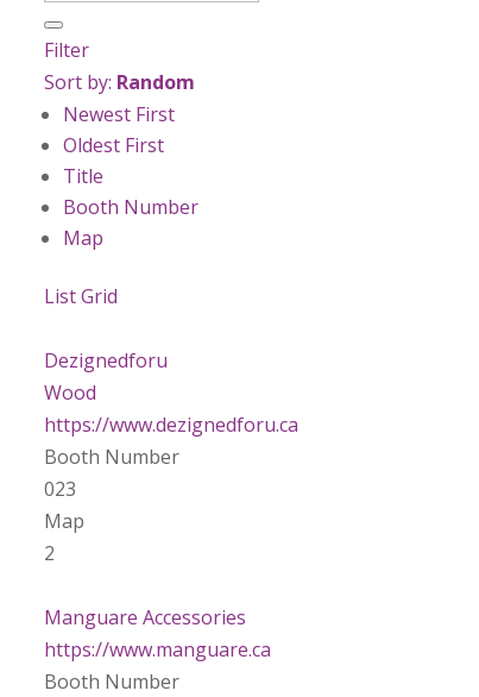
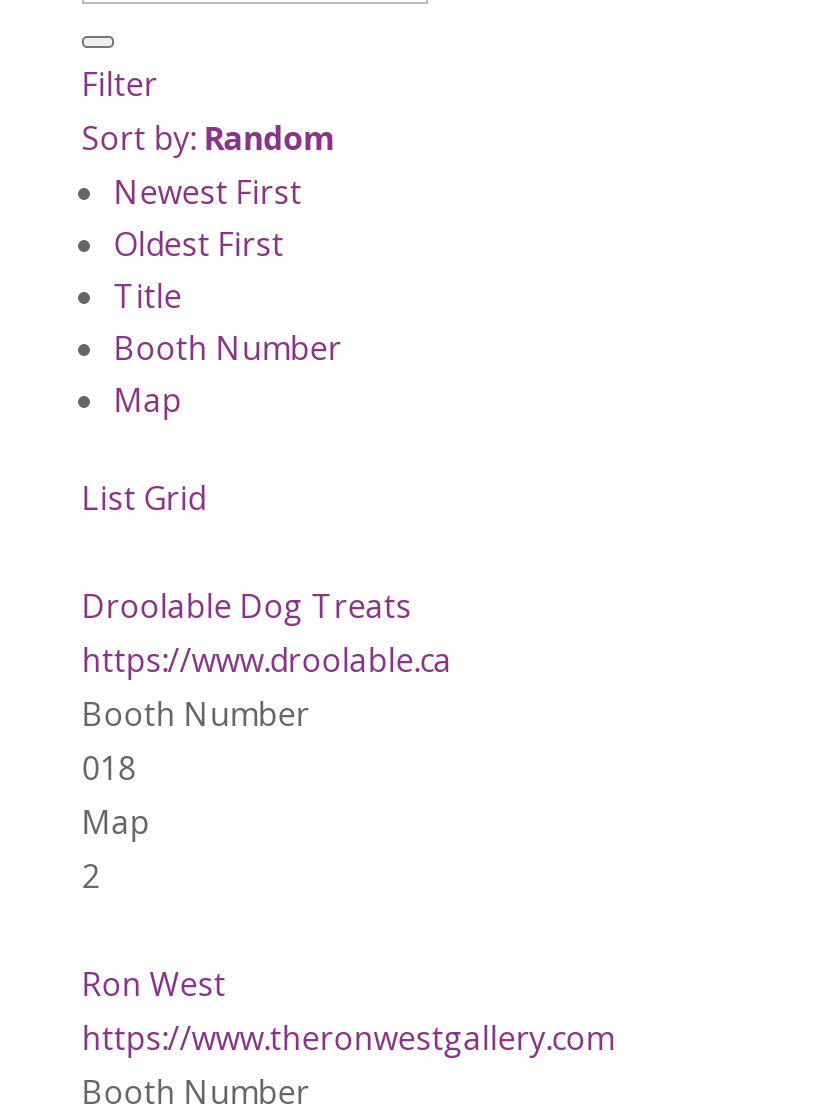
- Dezignedforu
- Wood
- https://www.dezignedforu.ca
+ Droolable Dog Treats
+ https://www.droolable.ca

- 023
+ 018

- Manguare Accessories
- https://www.manguare.ca
+ Ron West
+ https://www.theronwestgallery.com
